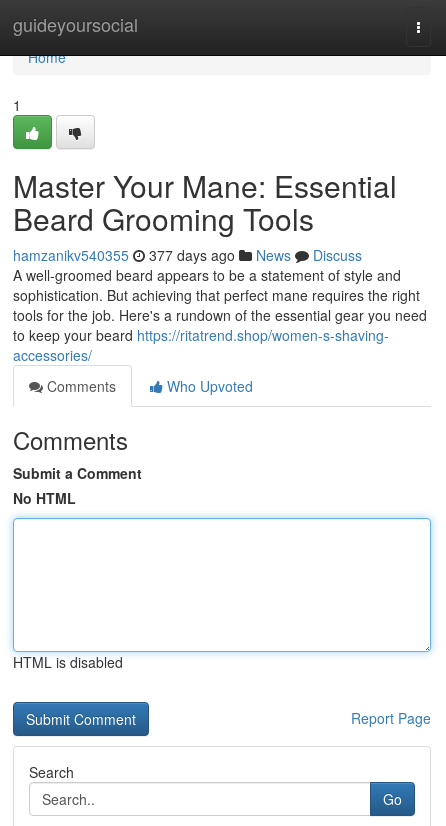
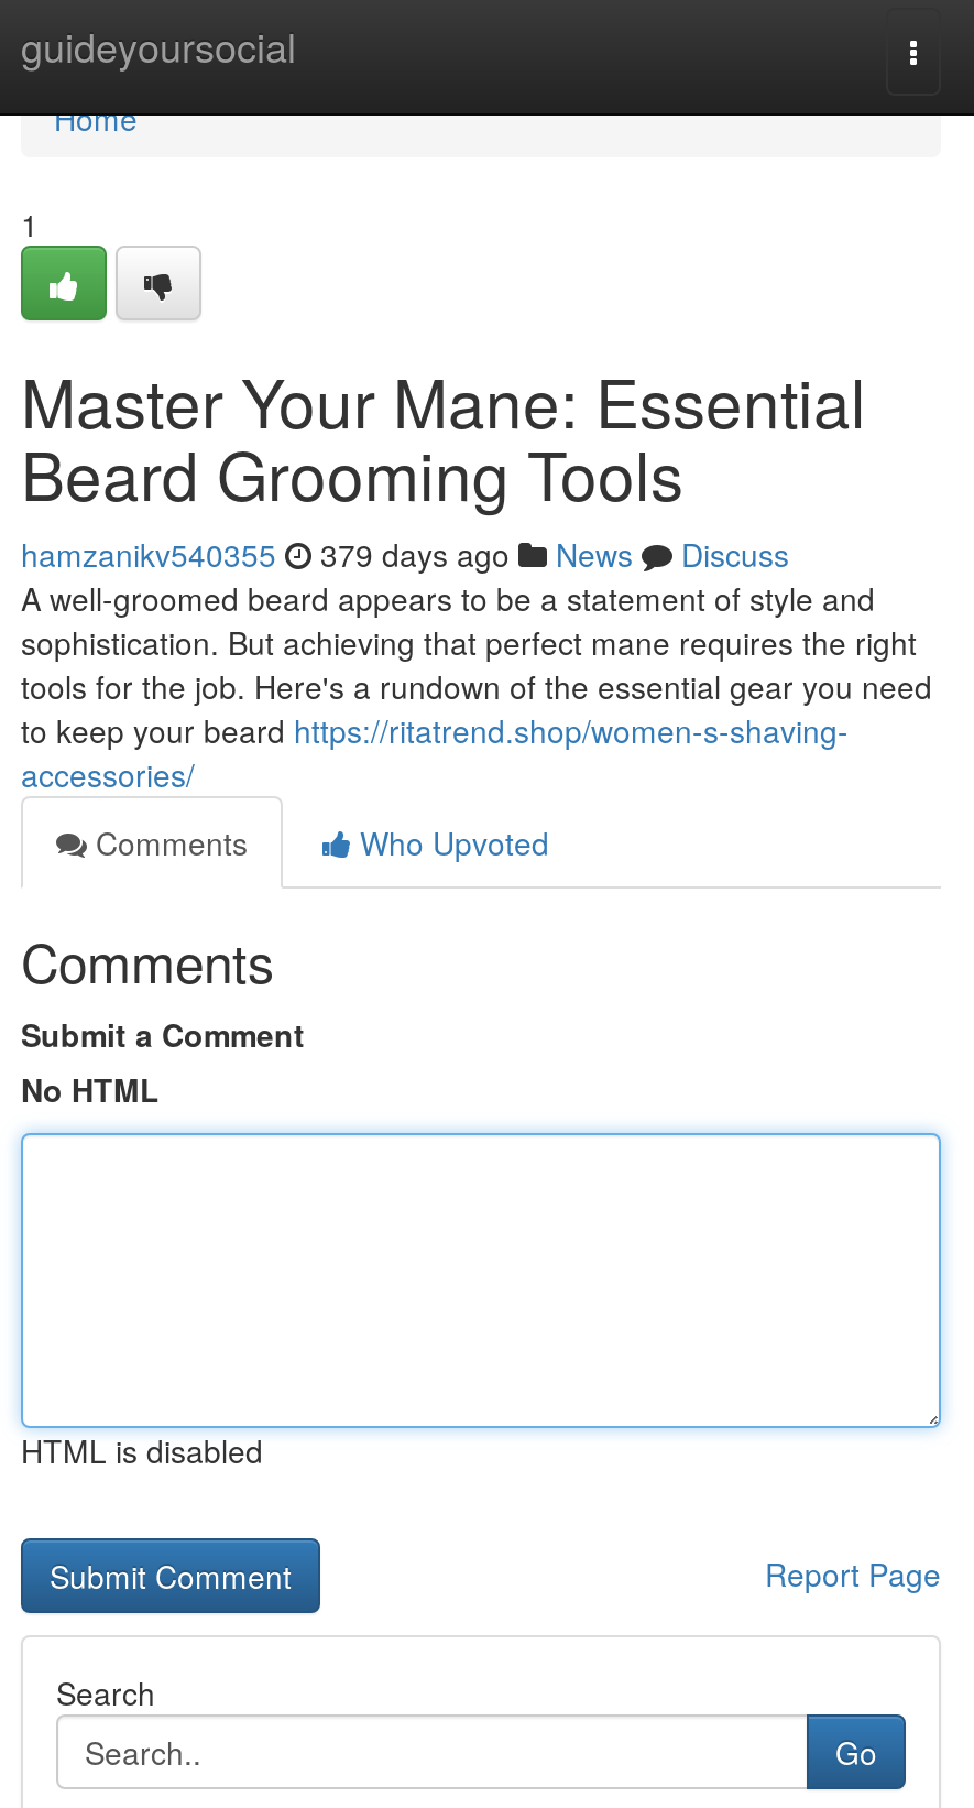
- hamzanikv540355 377 days ago News Discuss
+ hamzanikv540355 379 days ago News Discuss
